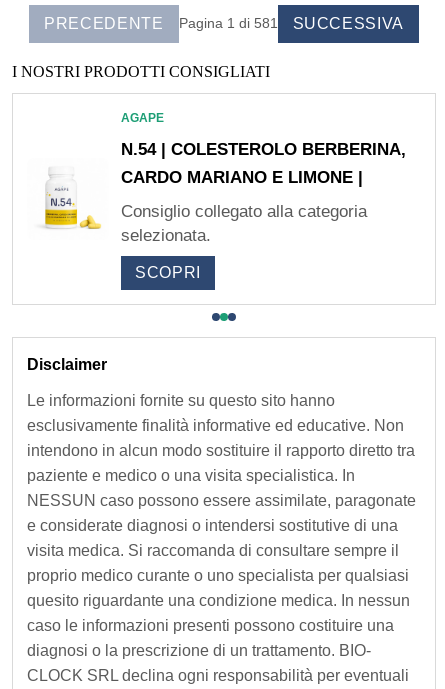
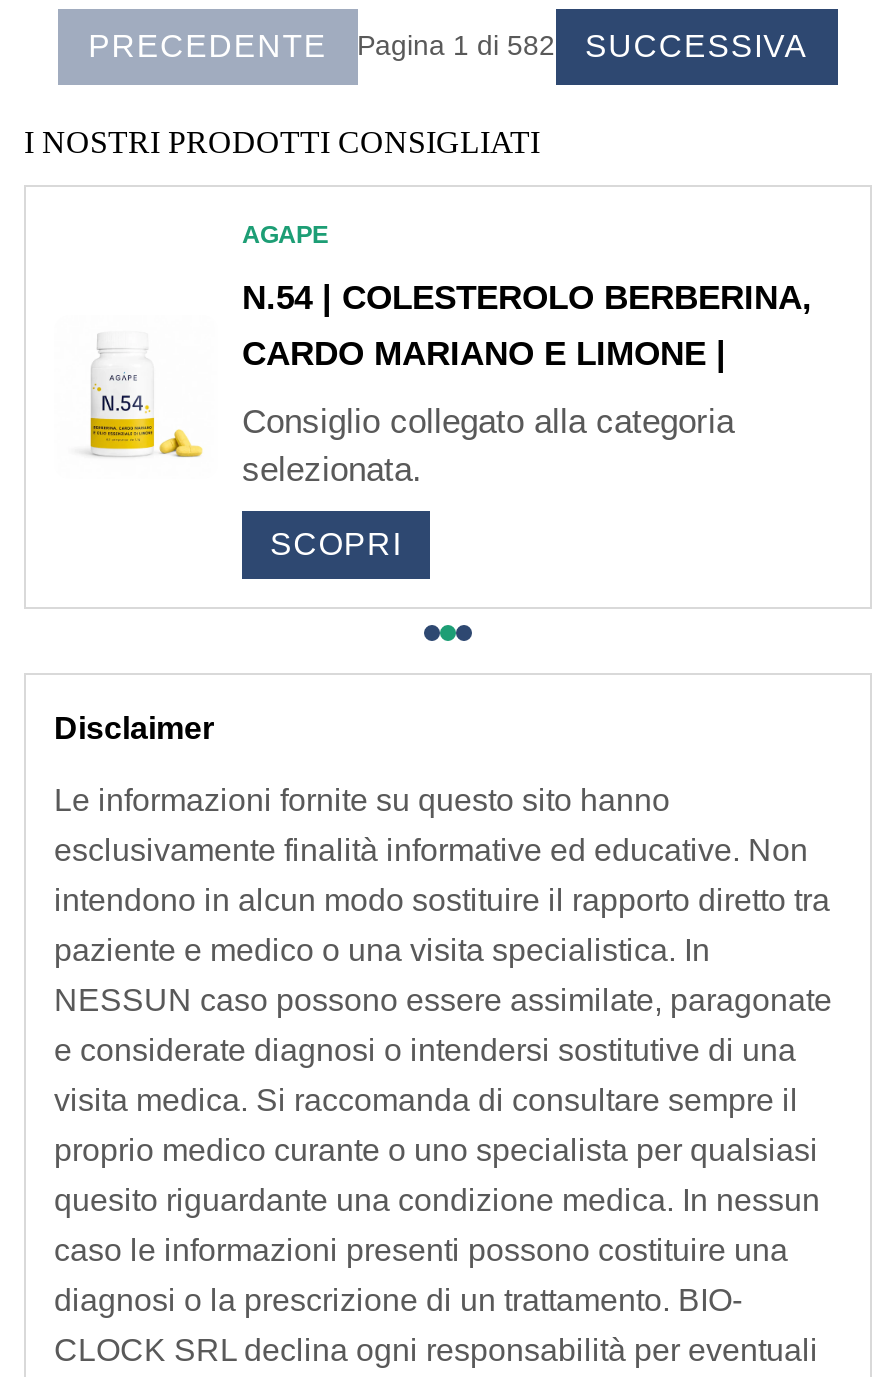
- Pagina 1 di 581
+ Pagina 1 di 582
